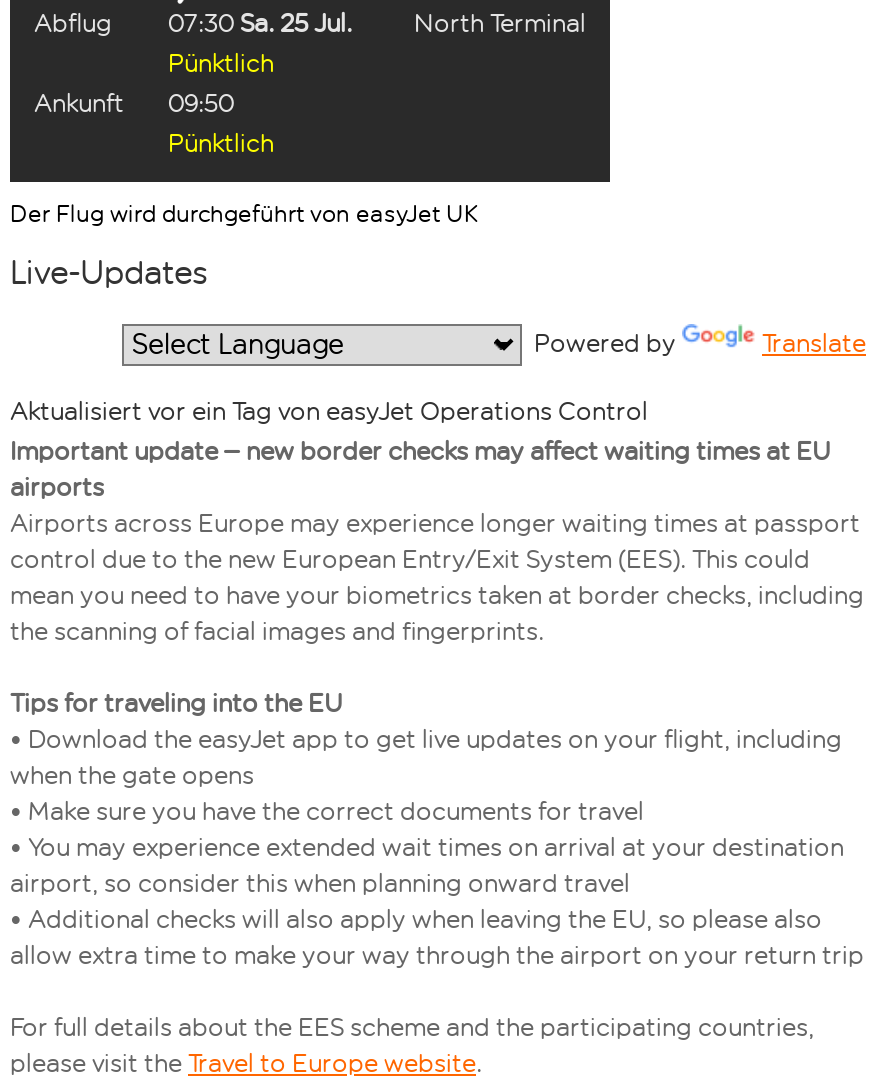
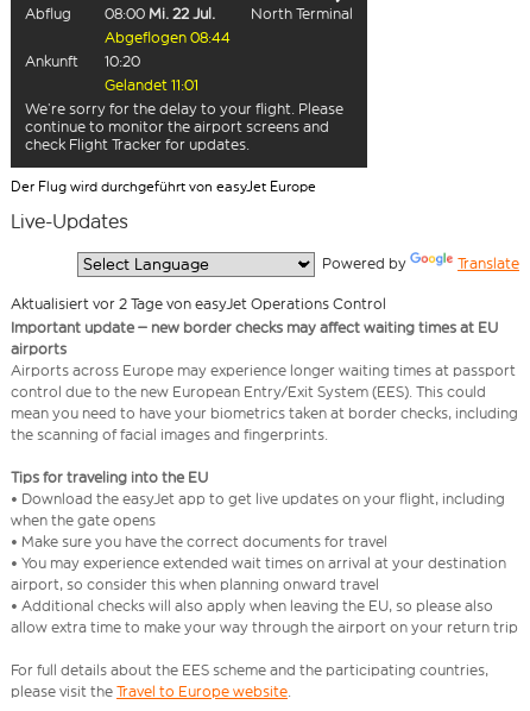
- 07:30 Sa. 25 Jul.
+ 08:00 Mi. 22 Jul.

- Pünktlich
+ Abgeflogen 08:44

- 09:50
- Pünktlich
+ 10:20
+ Gelandet 11:01
+ We’re sorry for the delay to your flight. Please
+ continue to monitor the airport screens and
+ check Flight Tracker for updates.

- Der Flug wird durchgeführt von easyJet UK
+ Der Flug wird durchgeführt von easyJet Europe

- Aktualisiert vor ein Tag von easyJet Operations Control
+ Aktualisiert vor 2 Tage von easyJet Operations Control
